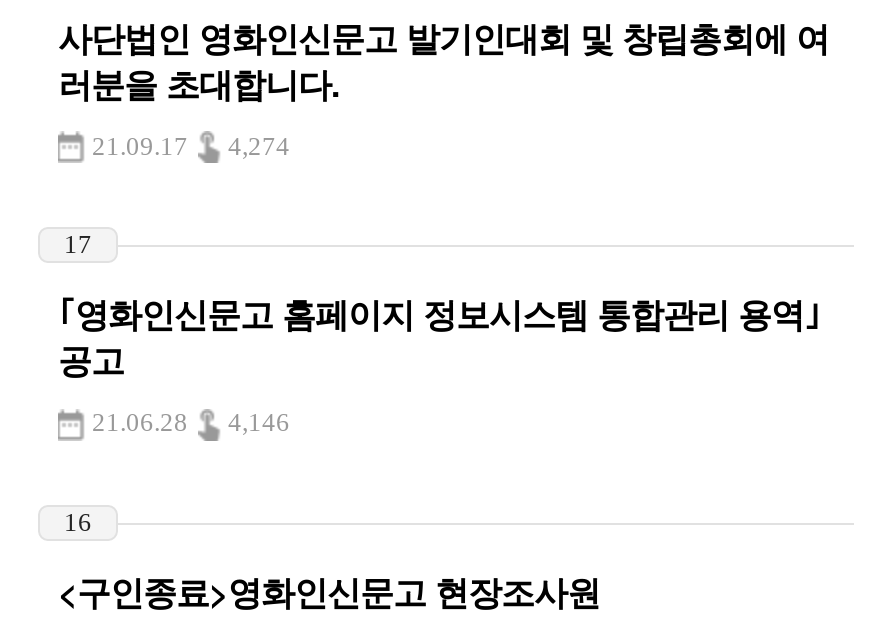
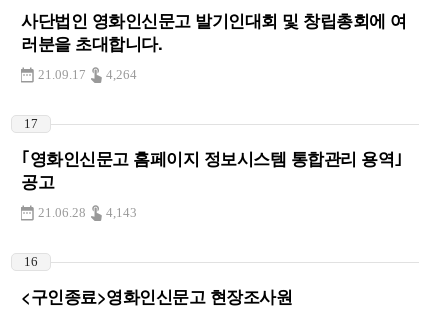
- 21.09.17 4,274
+ 21.09.17 4,264

- 21.06.28 4,146
+ 21.06.28 4,143
